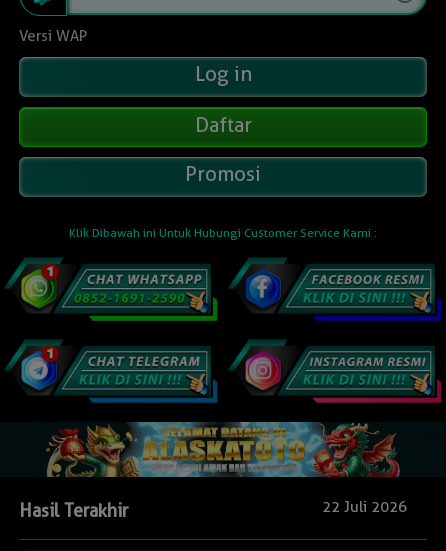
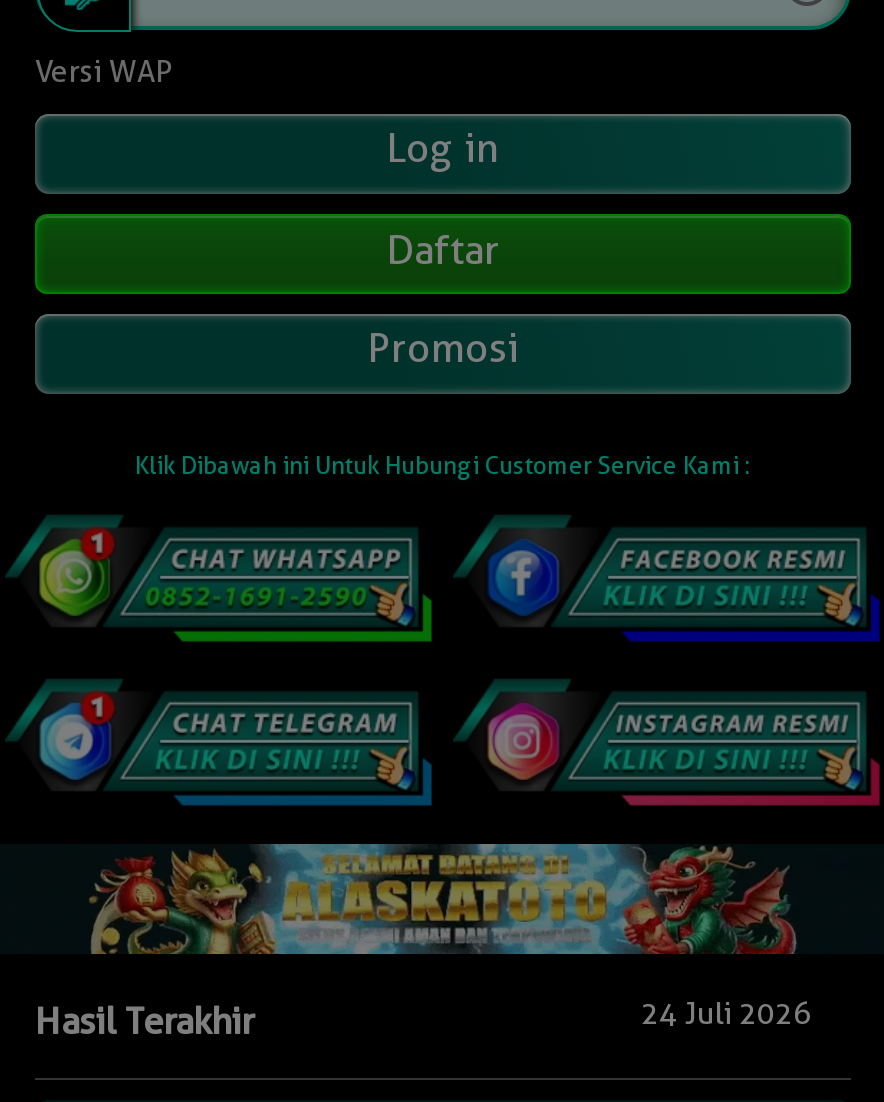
- 22 Juli 2026
+ 24 Juli 2026
